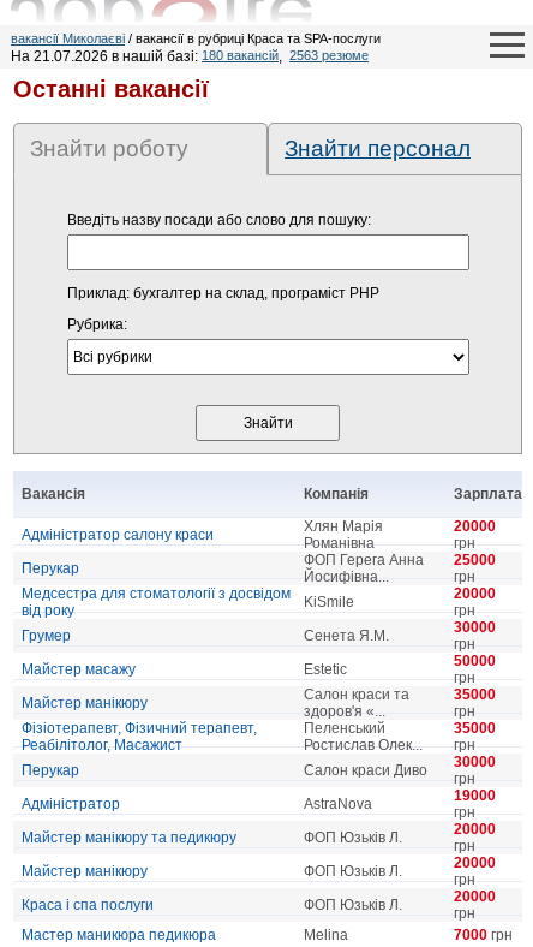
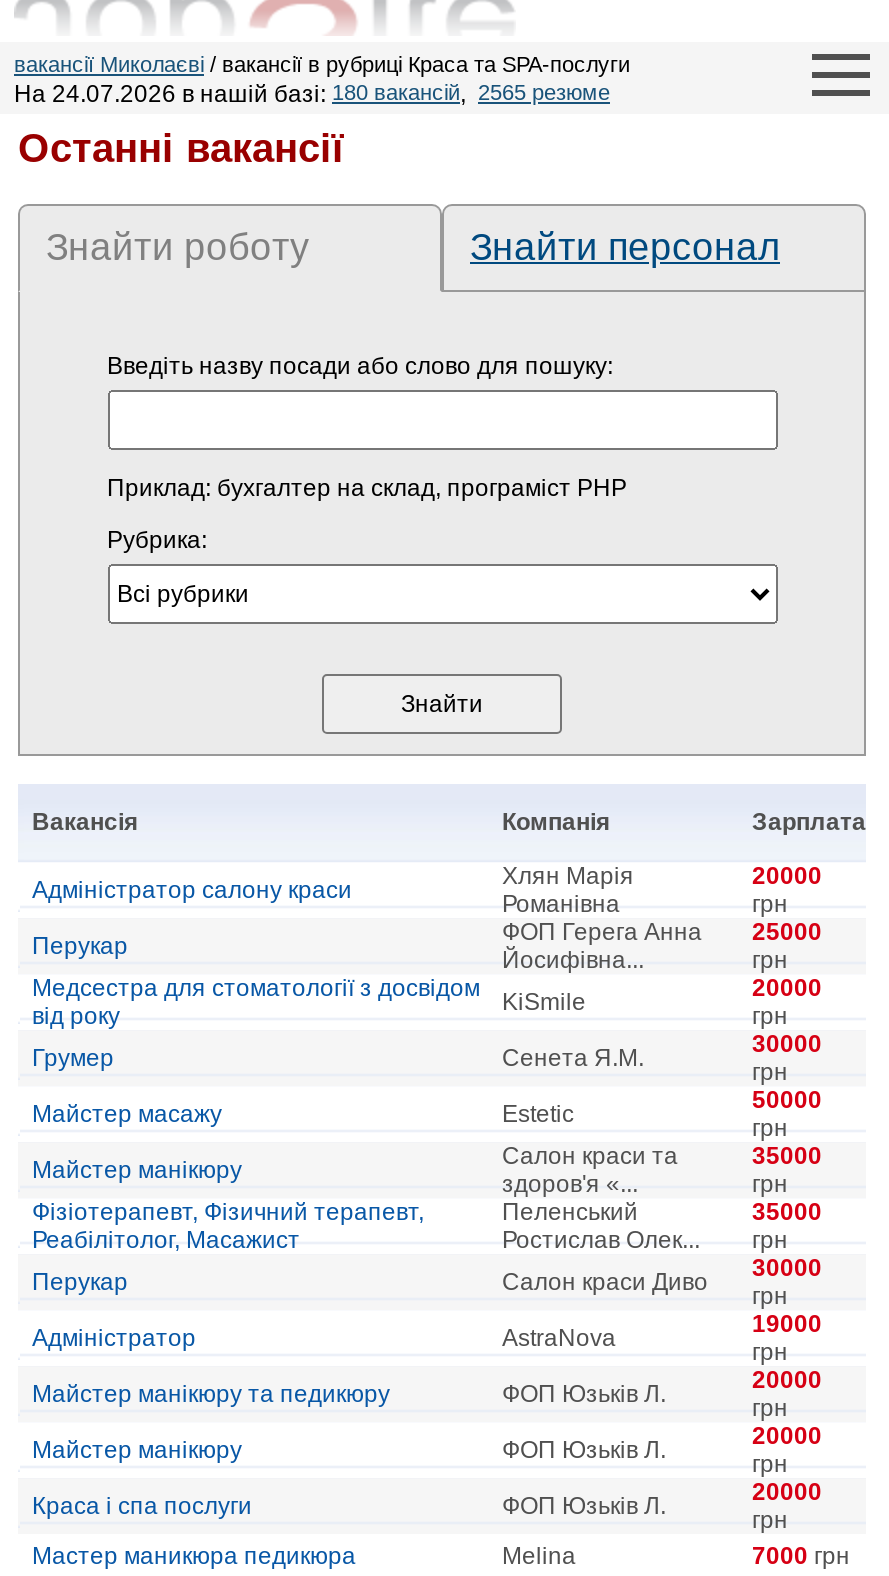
- На 21.07.2026 в нашій базі: 180 вакансій, 2563 резюме
+ На 24.07.2026 в нашій базі: 180 вакансій, 2565 резюме
